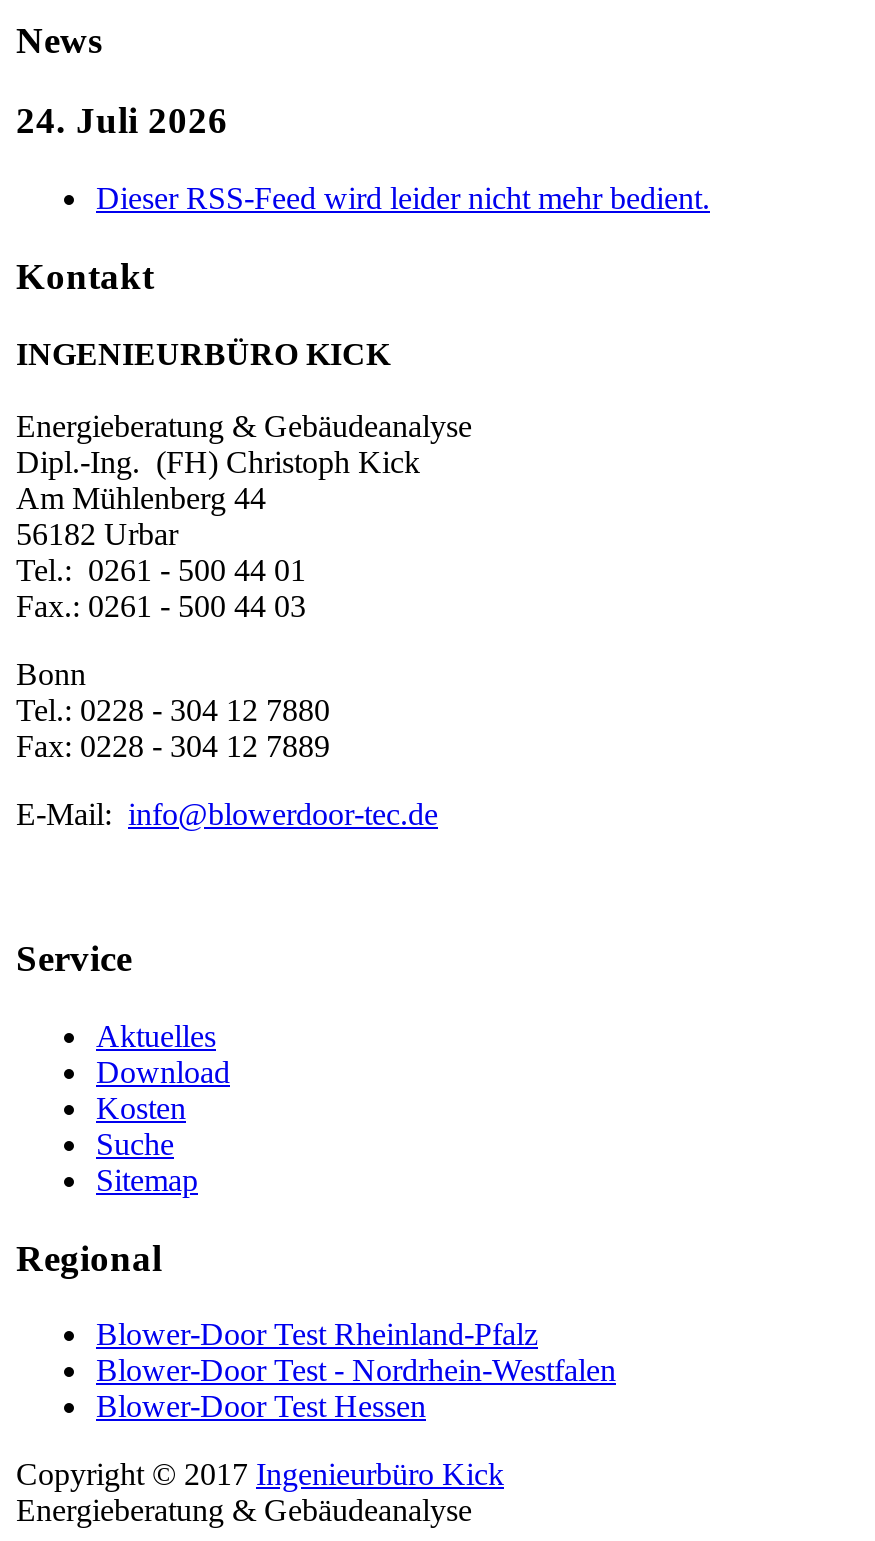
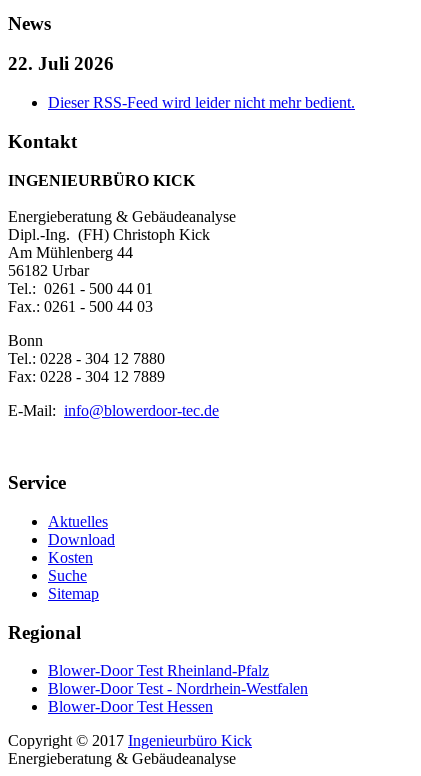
- 24. Juli 2026
+ 22. Juli 2026
